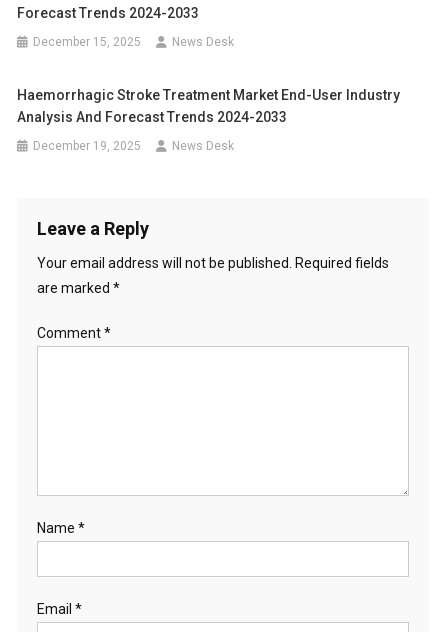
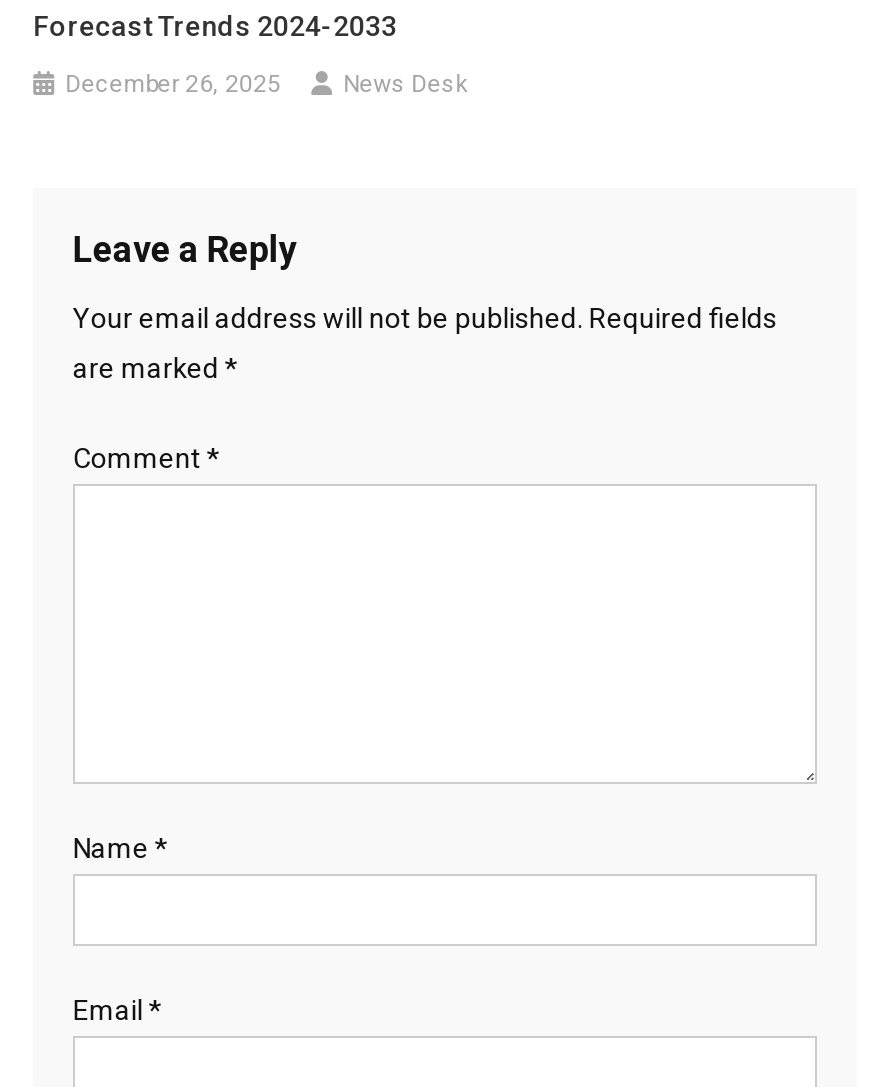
- December 15, 2025
- News Desk
- Haemorrhagic Stroke Treatment Market End-User Industry
- Analysis And Forecast Trends 2024-2033
- December 19, 2025
+ December 26, 2025
